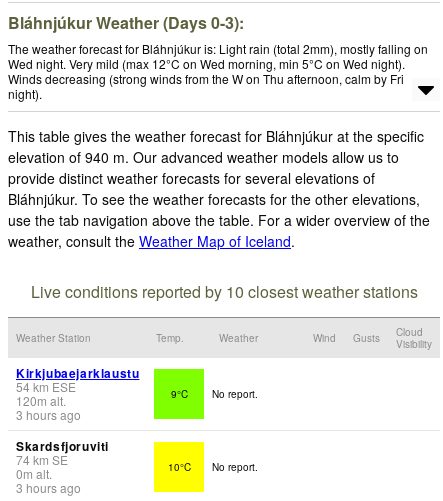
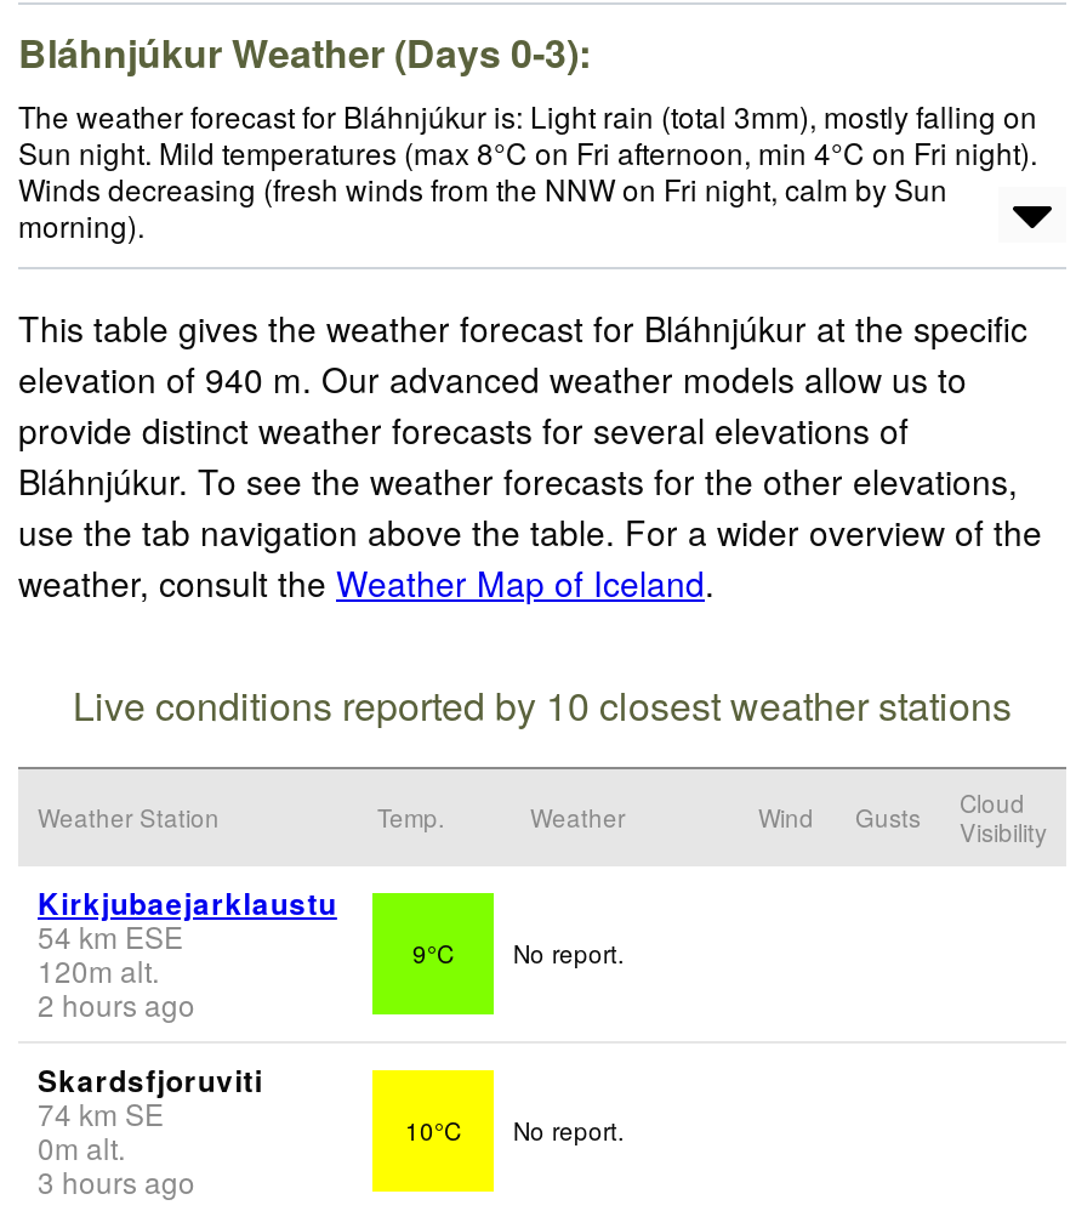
- The weather forecast for Bláhnjúkur is: Light rain (total 2mm), mostly falling on
- Wed night. Very mild (max 12°C on Wed morning, min 5°C on Wed night).
- Winds decreasing (strong winds from the W on Thu afternoon, calm by Fri
- night).
+ The weather forecast for Bláhnjúkur is: Light rain (total 3mm), mostly falling on
+ Sun night. Mild temperatures (max 8°C on Fri afternoon, min 4°C on Fri night).
+ Winds decreasing (fresh winds from the NNW on Fri night, calm by Sun
+ morning).

- 3 hours ago
+ 2 hours ago
